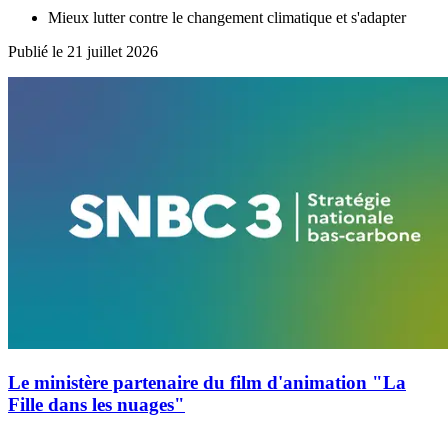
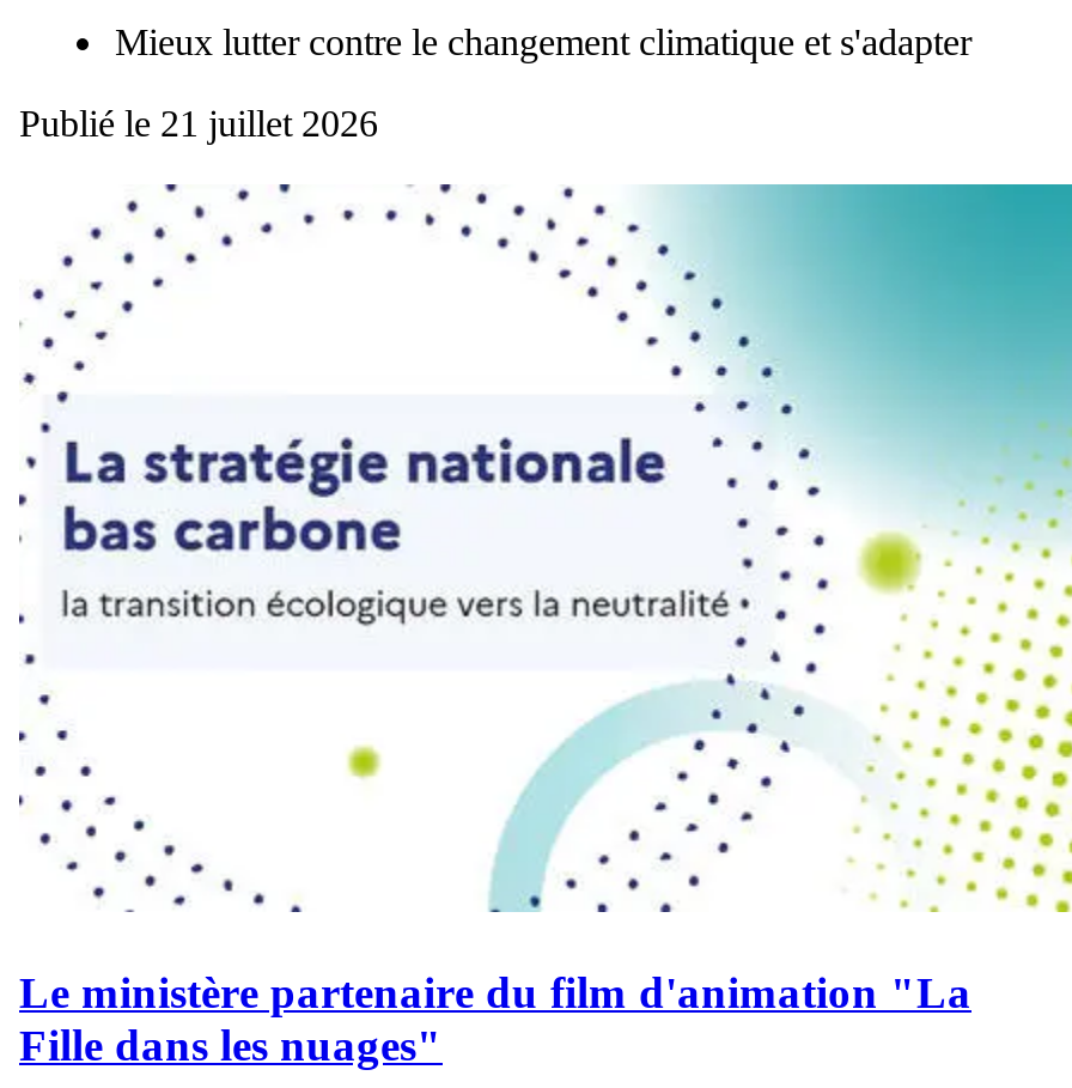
- [image]
+ [image]
